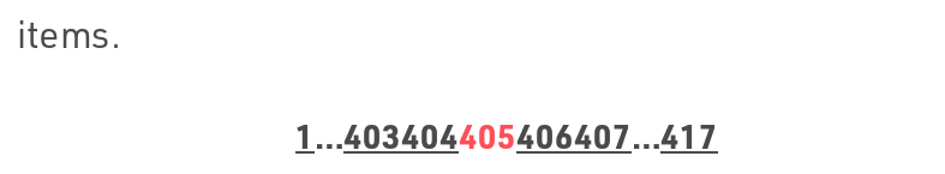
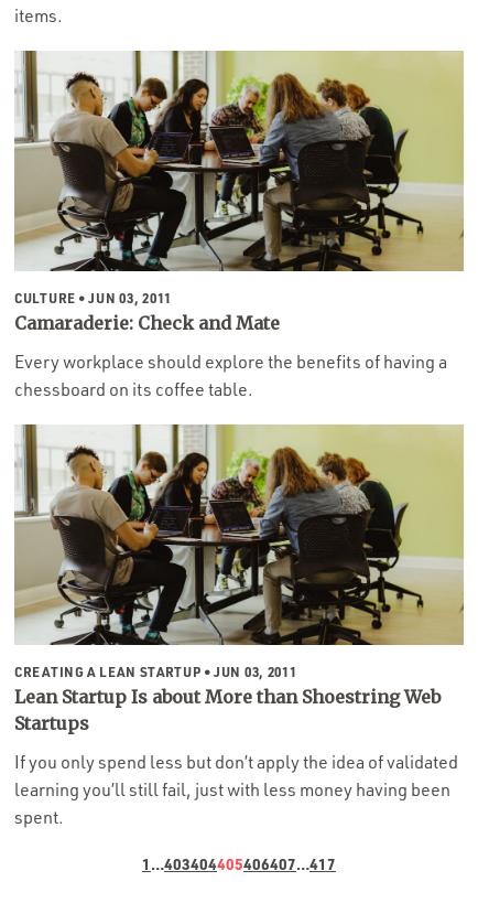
+ [image]
+ CULTURE • JUN 03, 2011
+ Camaraderie: Check and Mate
+ Every workplace should explore the benefits of having a
+ chessboard on its coffee table.

+ [image]
+ CREATING A LEAN STARTUP • JUN 03, 2011
+ Lean Startup Is about More than Shoestring Web
+ Startups
+ If you only spend less but don’t apply the idea of validated
+ learning you’ll still fail, just with less money having been
+ spent.
